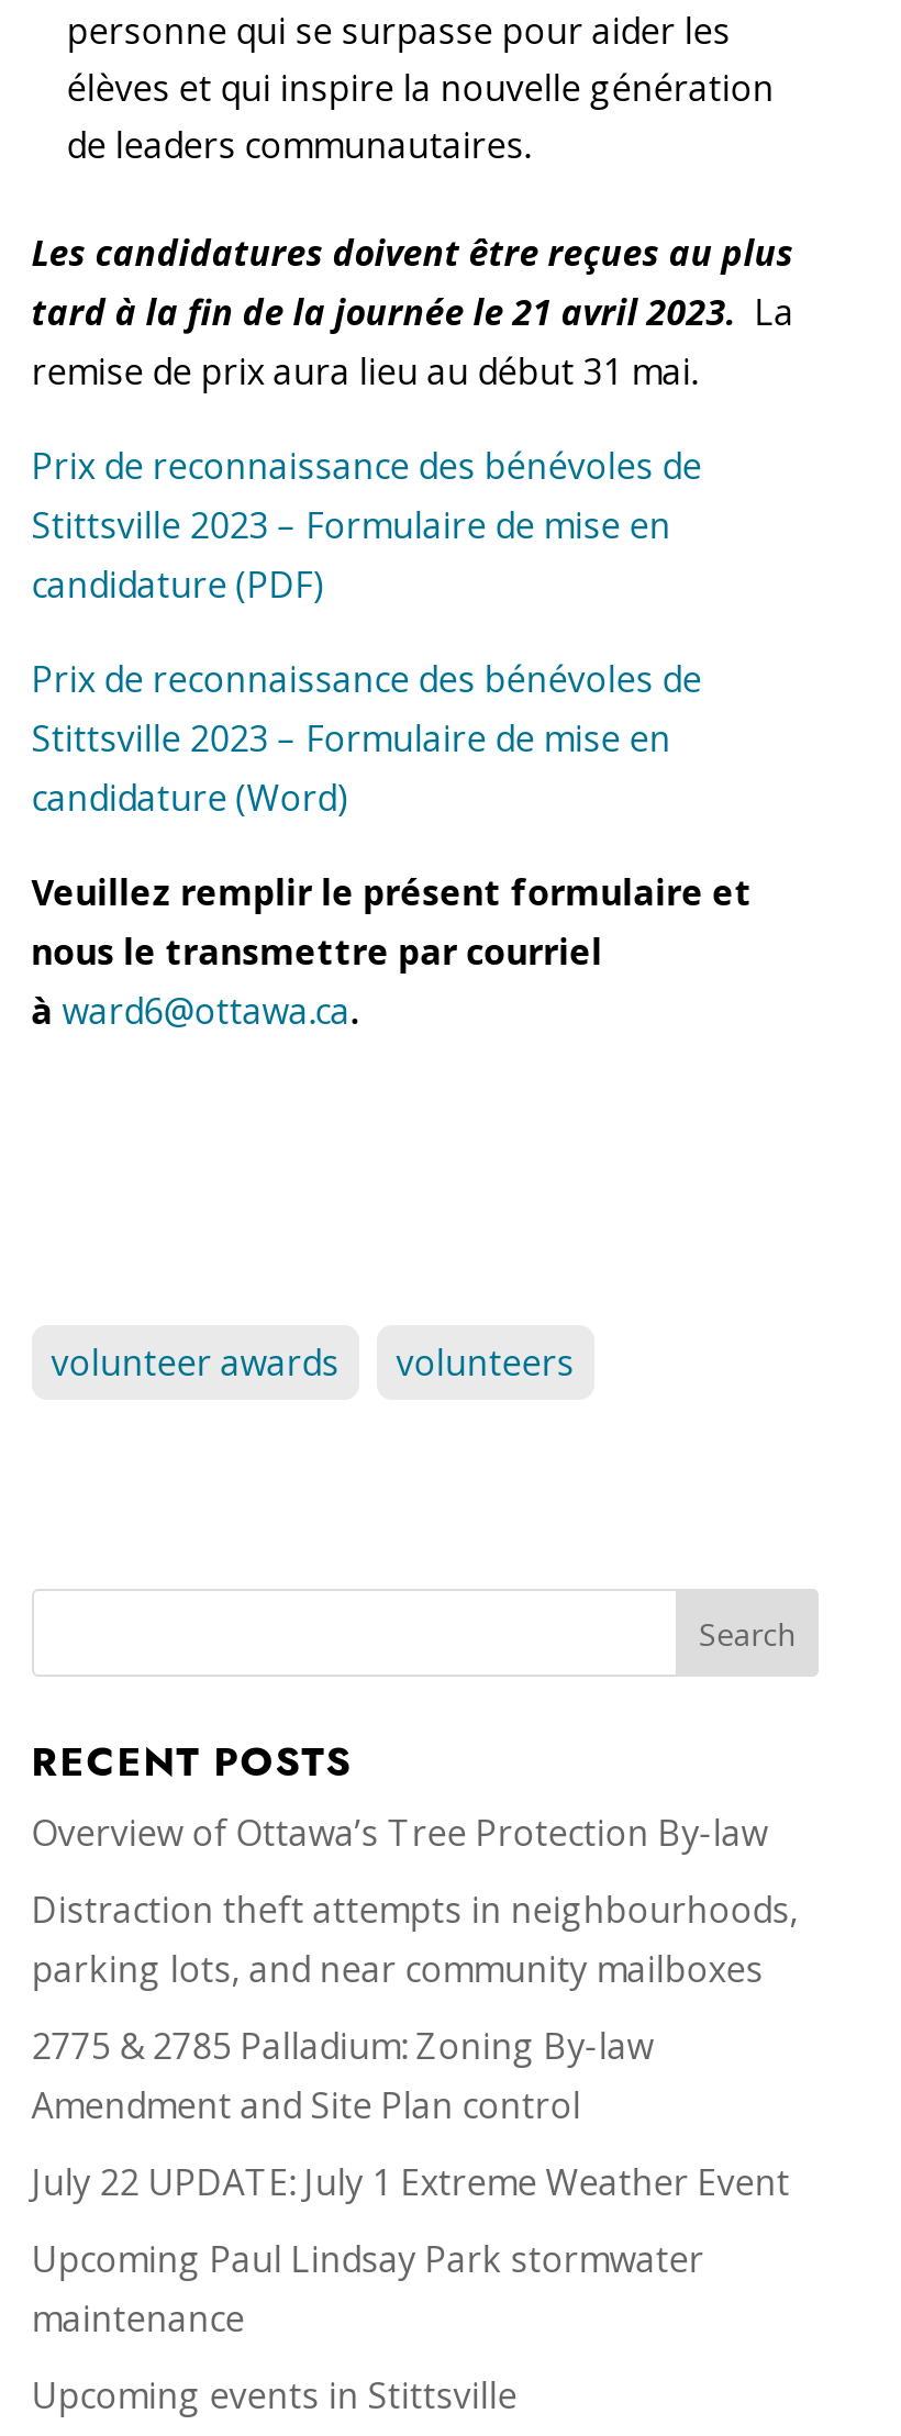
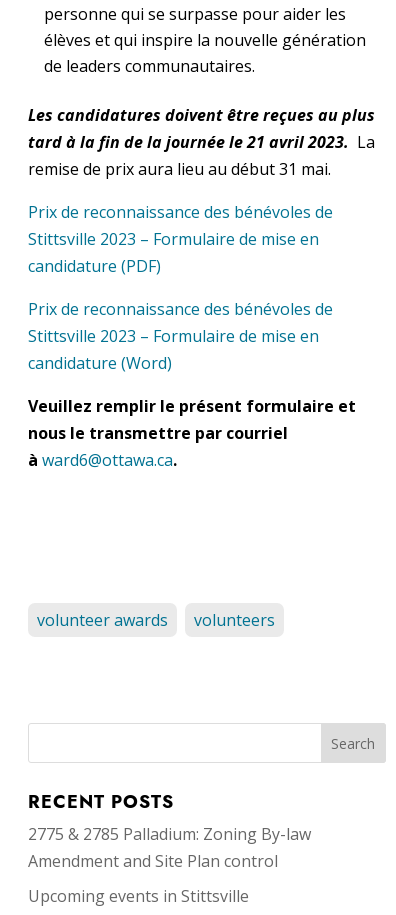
- Overview of Ottawa’s Tree Protection By-law
- Distraction theft attempts in neighbourhoods,
- parking lots, and near community mailboxes

- July 22 UPDATE: July 1 Extreme Weather Event
- Upcoming Paul Lindsay Park stormwater
- maintenance
